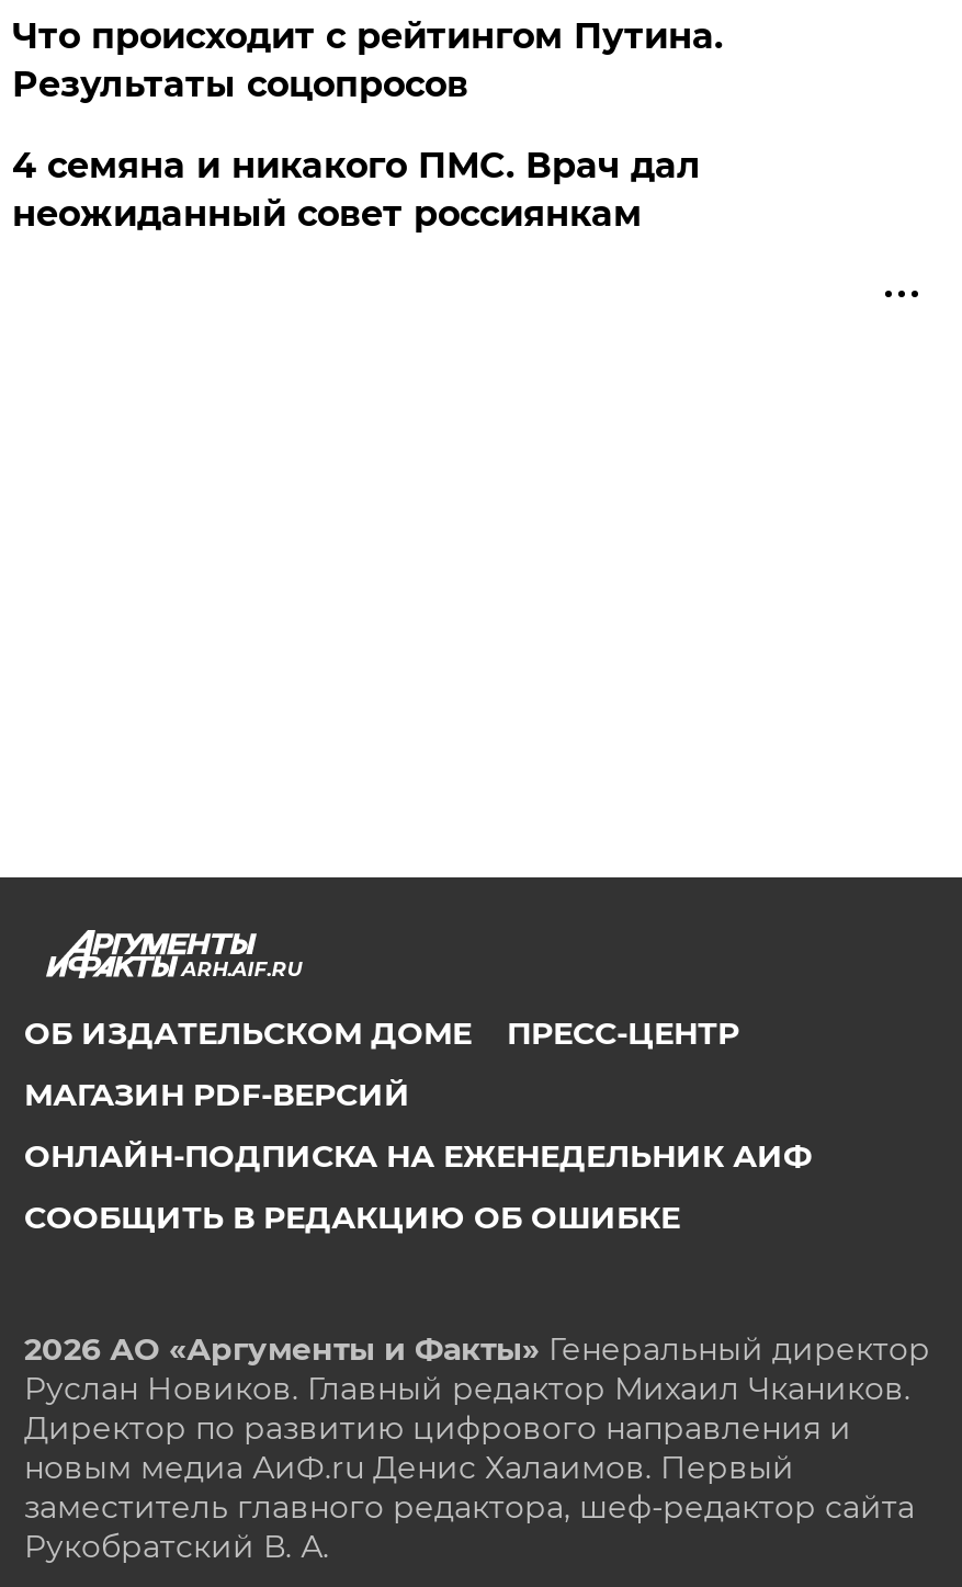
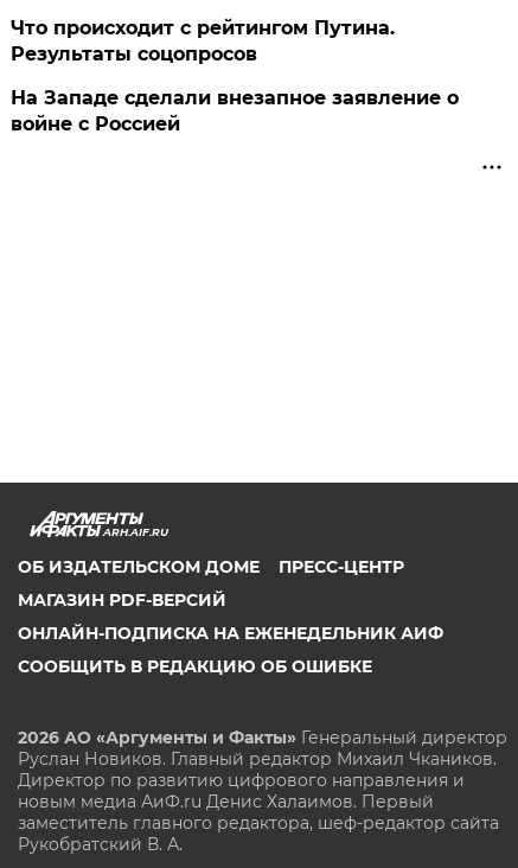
- 4 семянa и никакого ПМС. Врач дал
- неожиданный совет россиянкам
+ На Западе сделали внезапное заявление о
+ войне с Россией
